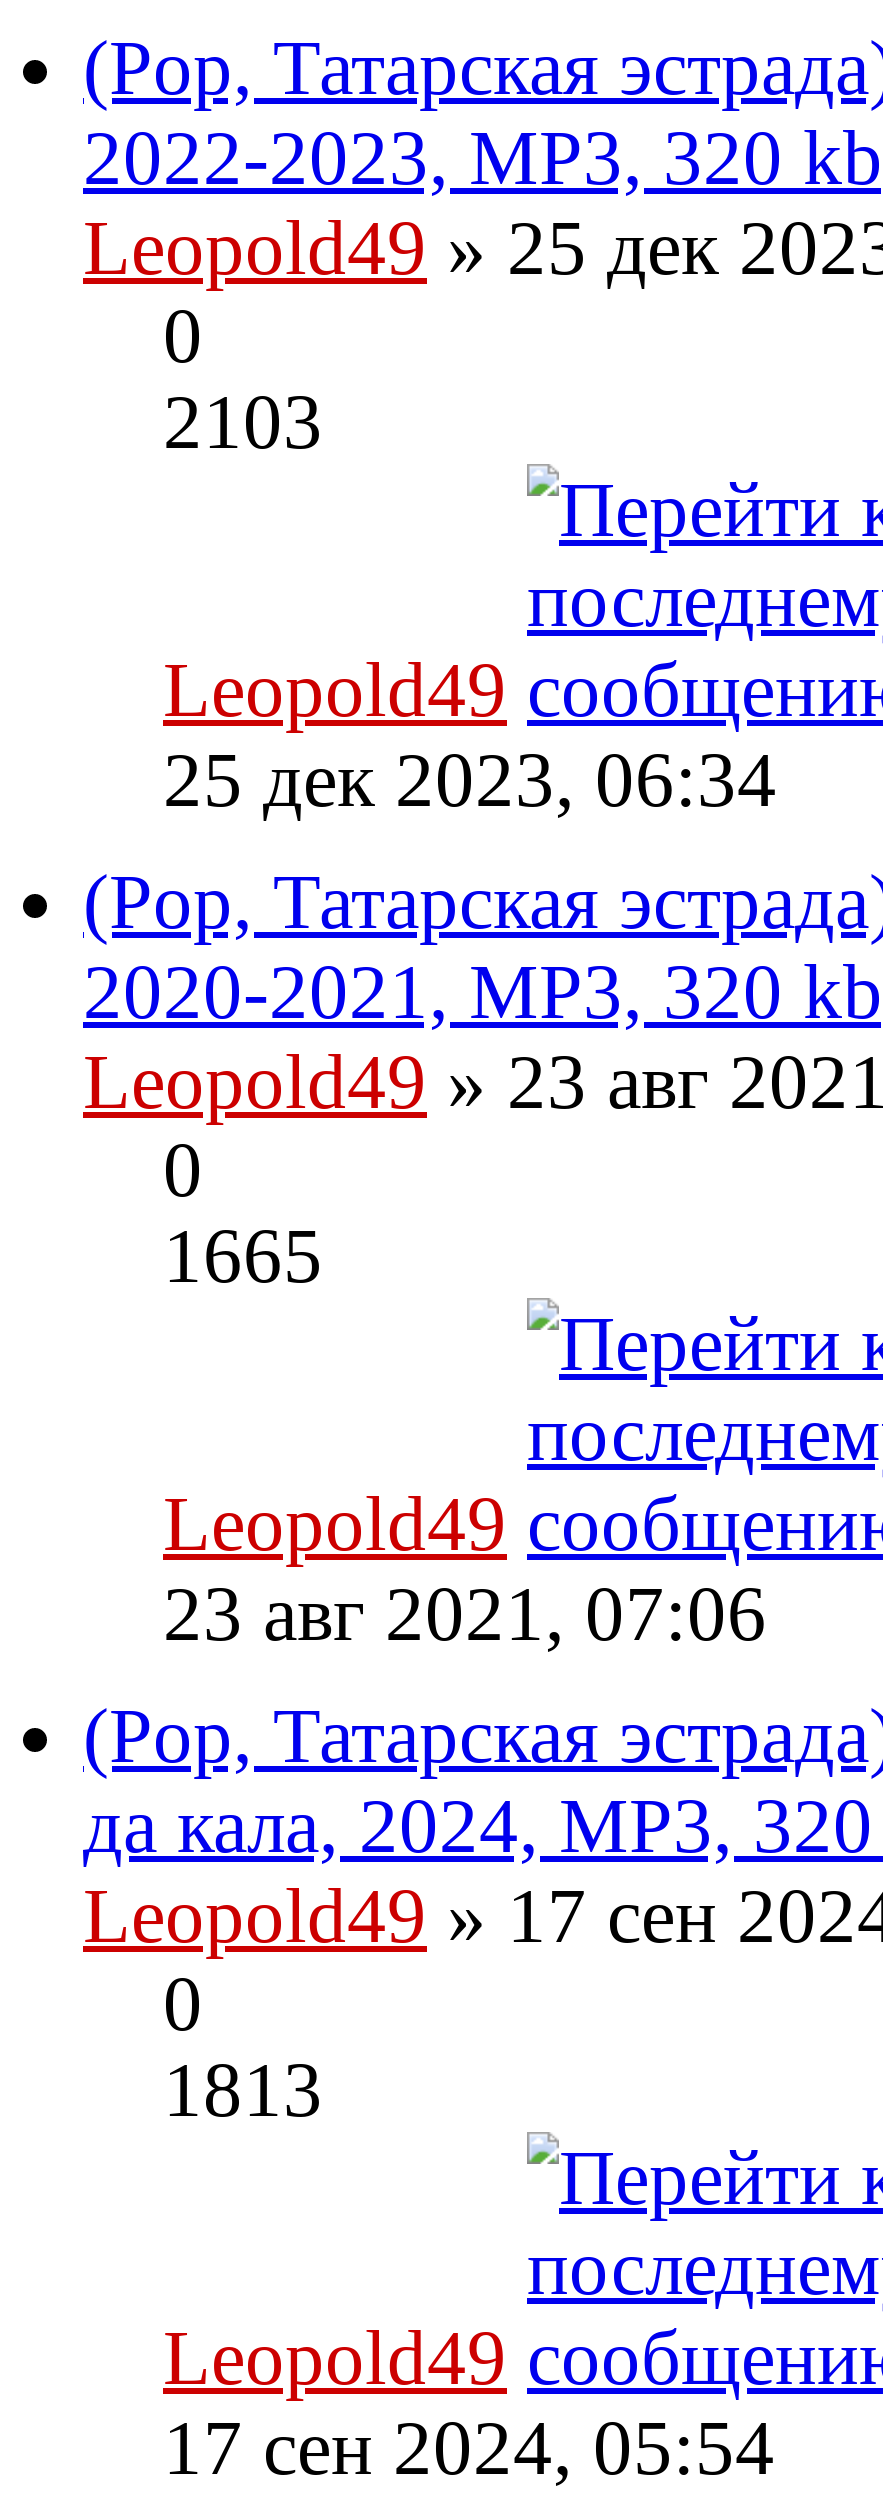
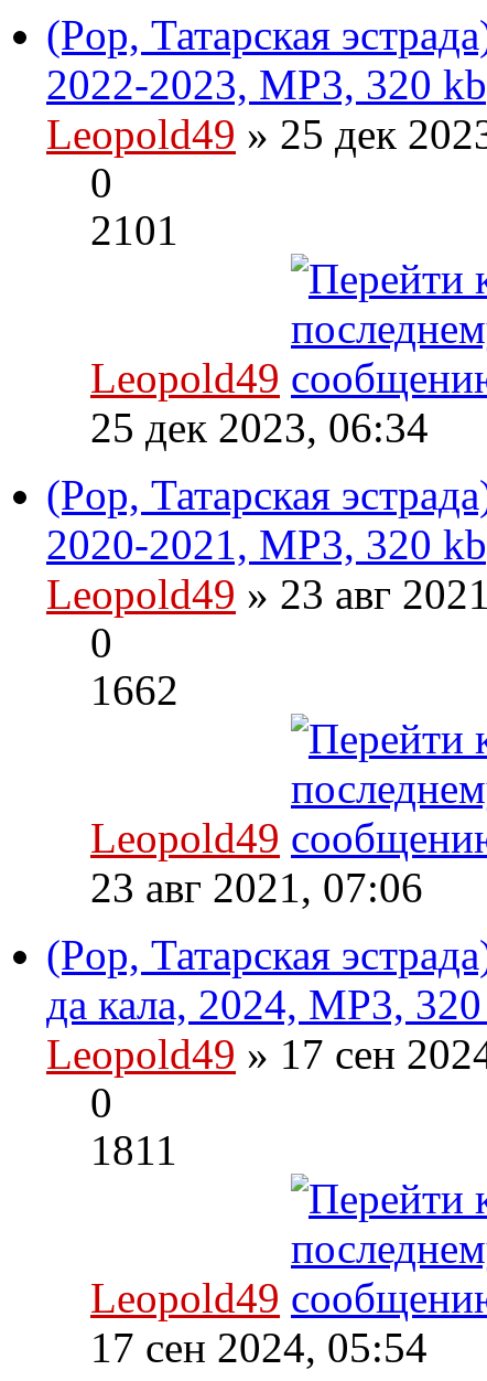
- 2103
+ 2101

- 1665
+ 1662

- 1813
+ 1811
